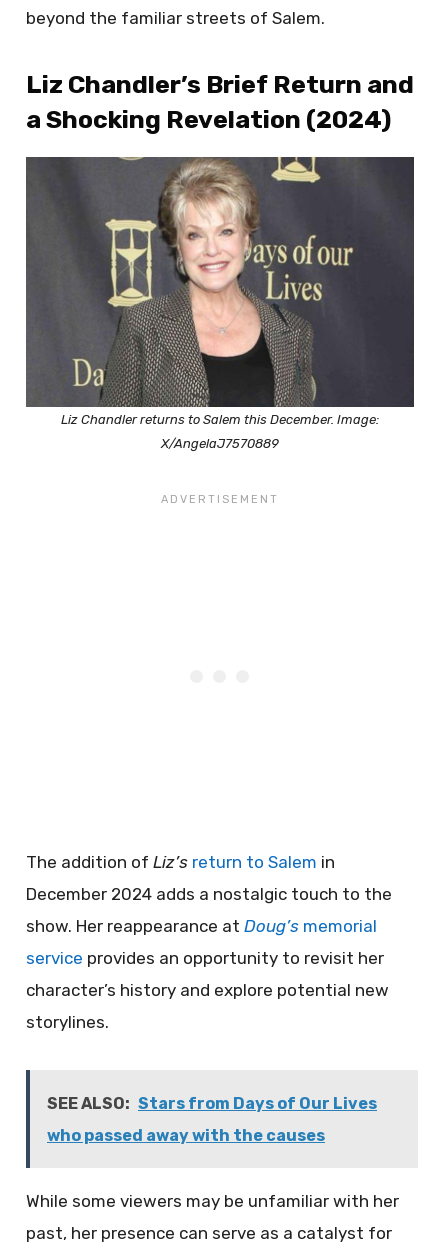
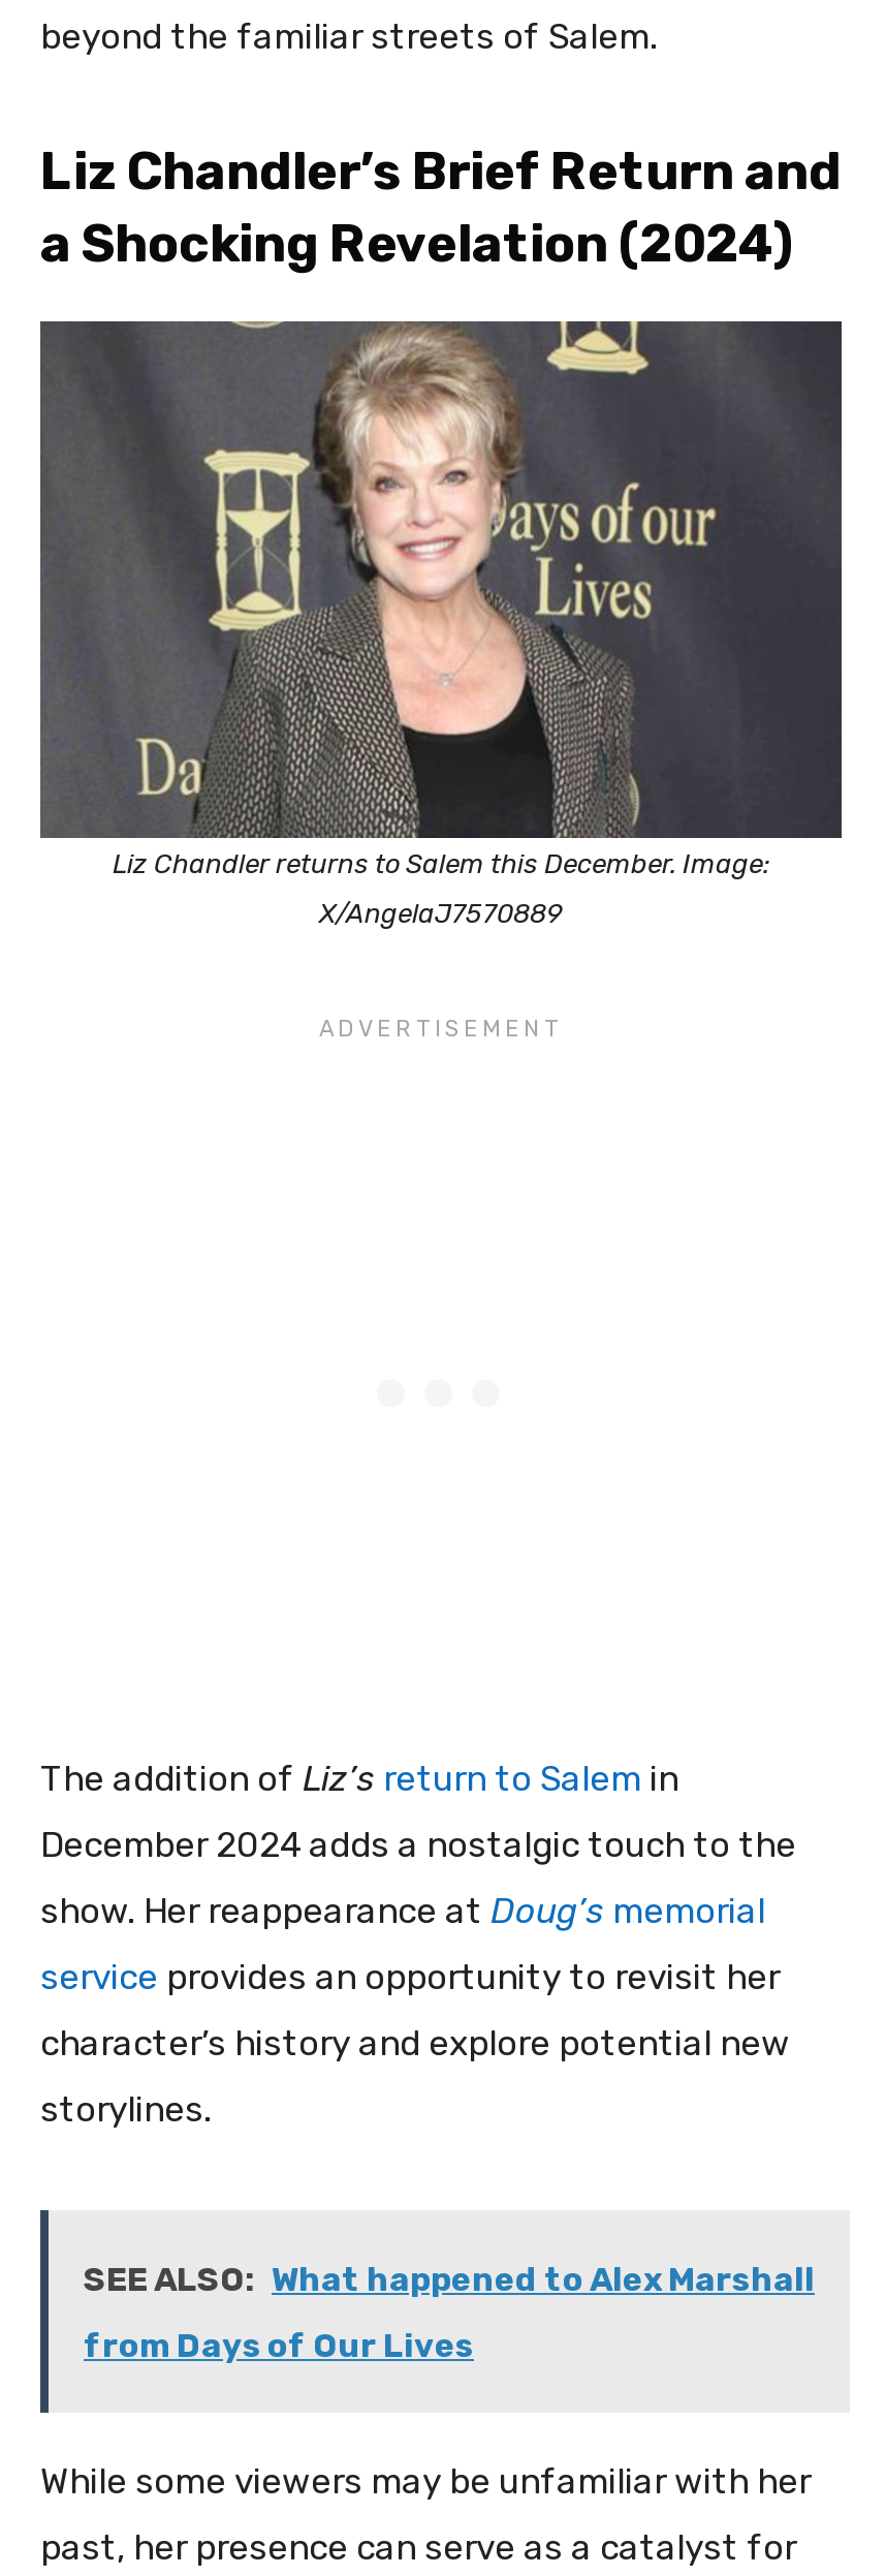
- SEE ALSO: Stars from Days of Our Lives
+ SEE ALSO: What happened to Alex Marshall

- who passed away with the causes
+ from Days of Our Lives
